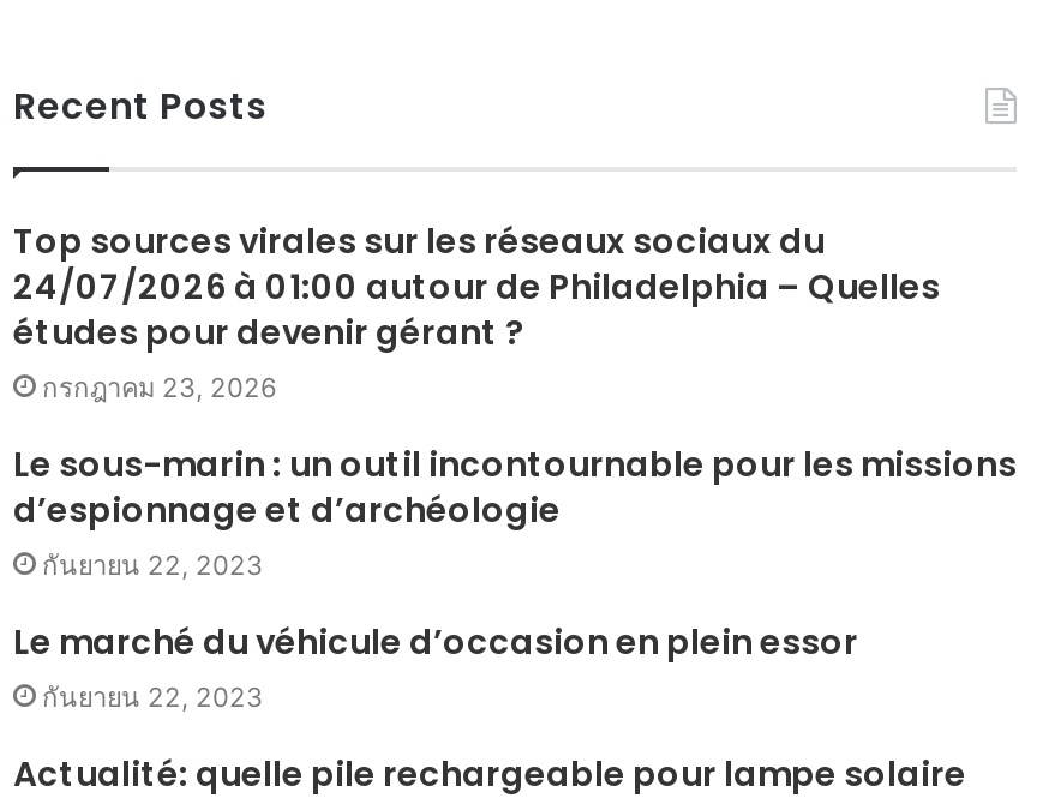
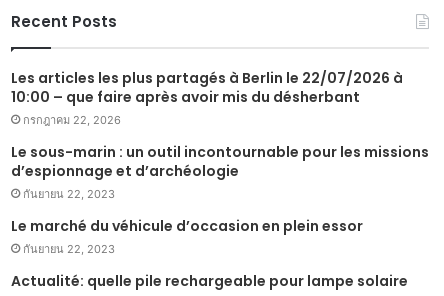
- Top sources virales sur les réseaux sociaux du
- 24/07/2026 à 01:00 autour de Philadelphia – Quelles
- études pour devenir gérant ?
- กรกฎาคม 23, 2026
+ Les articles les plus partagés à Berlin le 22/07/2026 à
+ 10:00 – que faire après avoir mis du désherbant
+ กรกฎาคม 22, 2026
